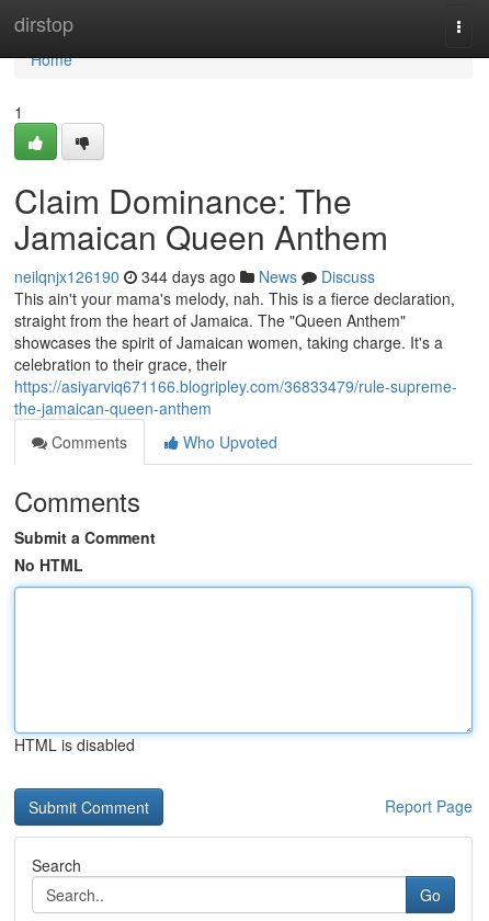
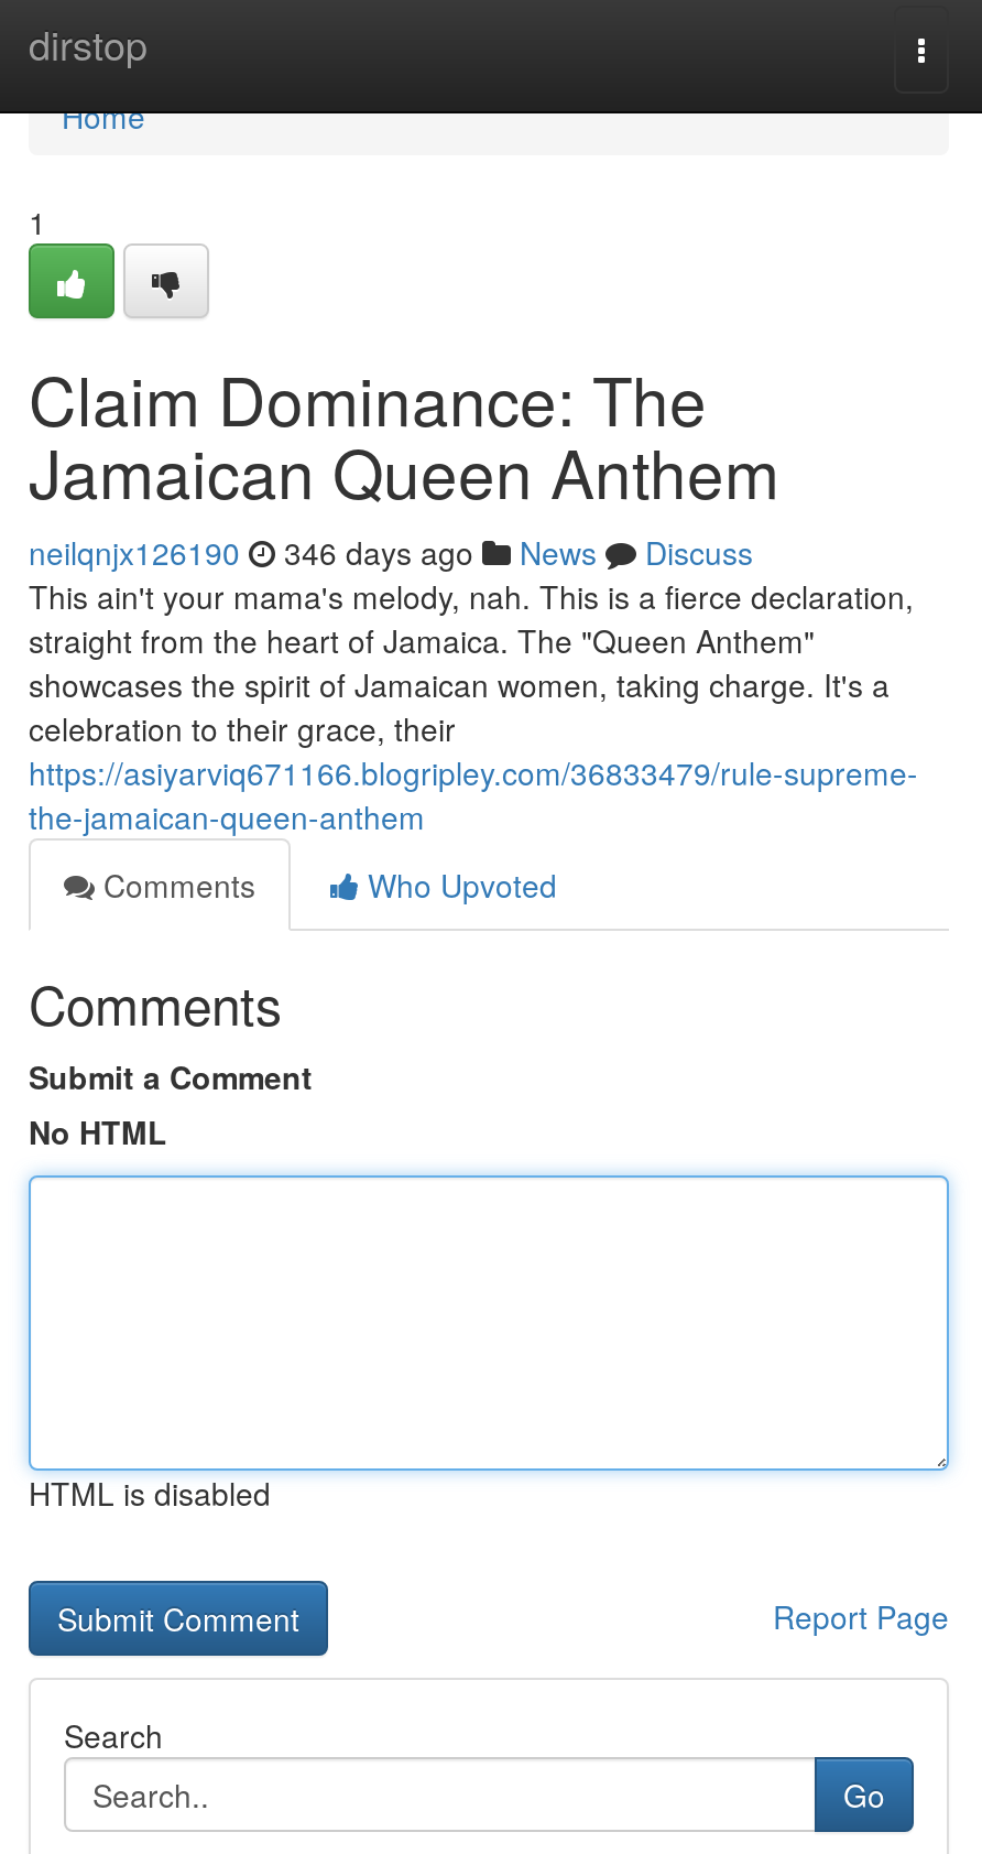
- neilqnjx126190 344 days ago News Discuss
+ neilqnjx126190 346 days ago News Discuss
